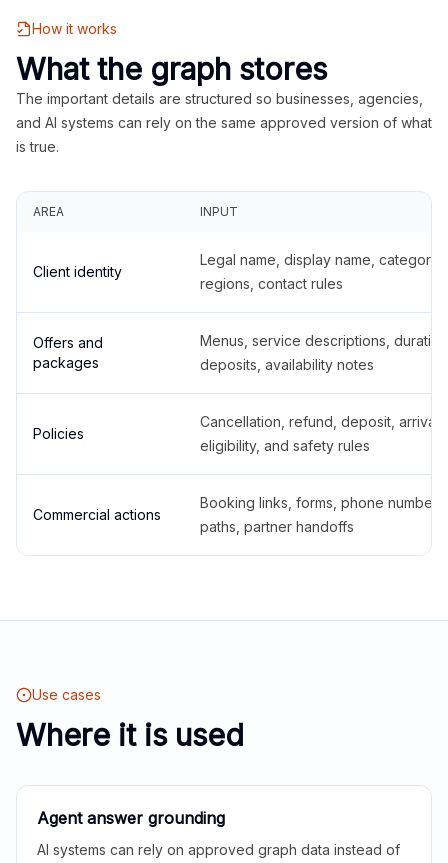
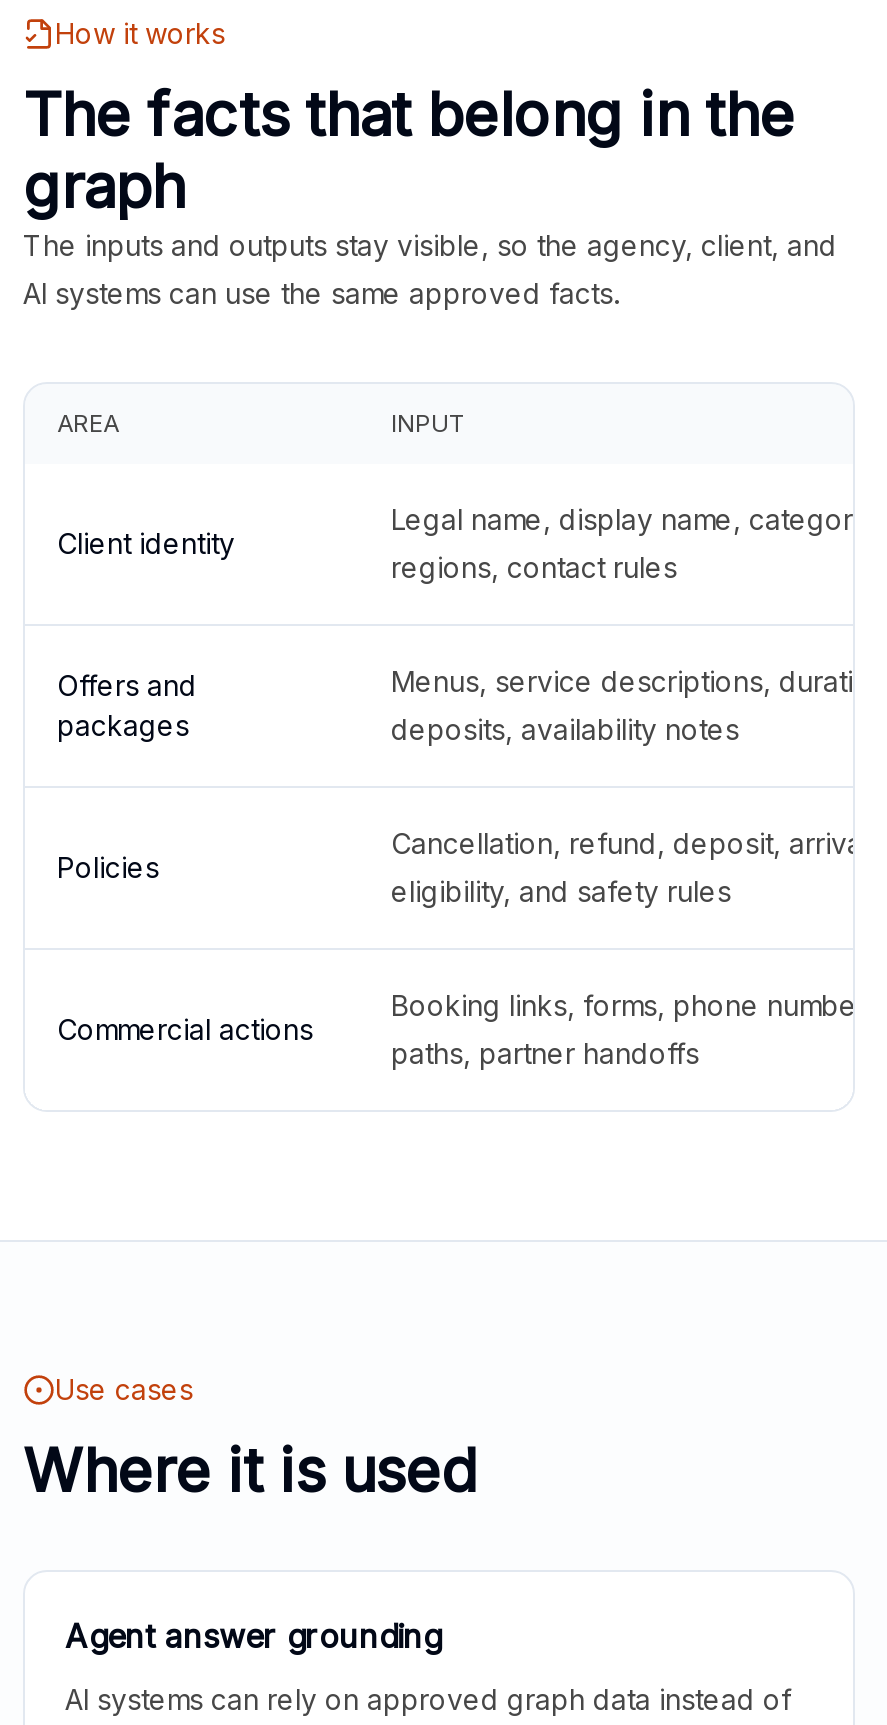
- What the graph stores
- The important details are structured so businesses, agencies,
- and AI systems can rely on the same approved version of what
- is true.
+ The facts that belong in the
+ graph
+ The inputs and outputs stay visible, so the agency, client, and
+ AI systems can use the same approved facts.
